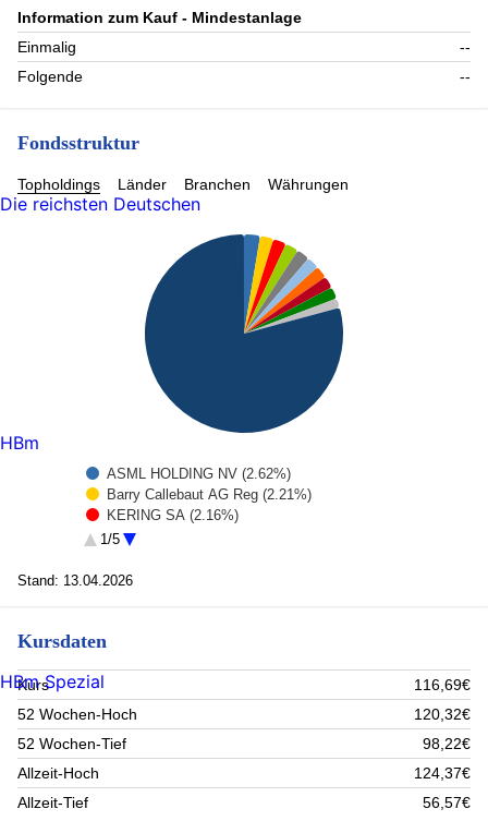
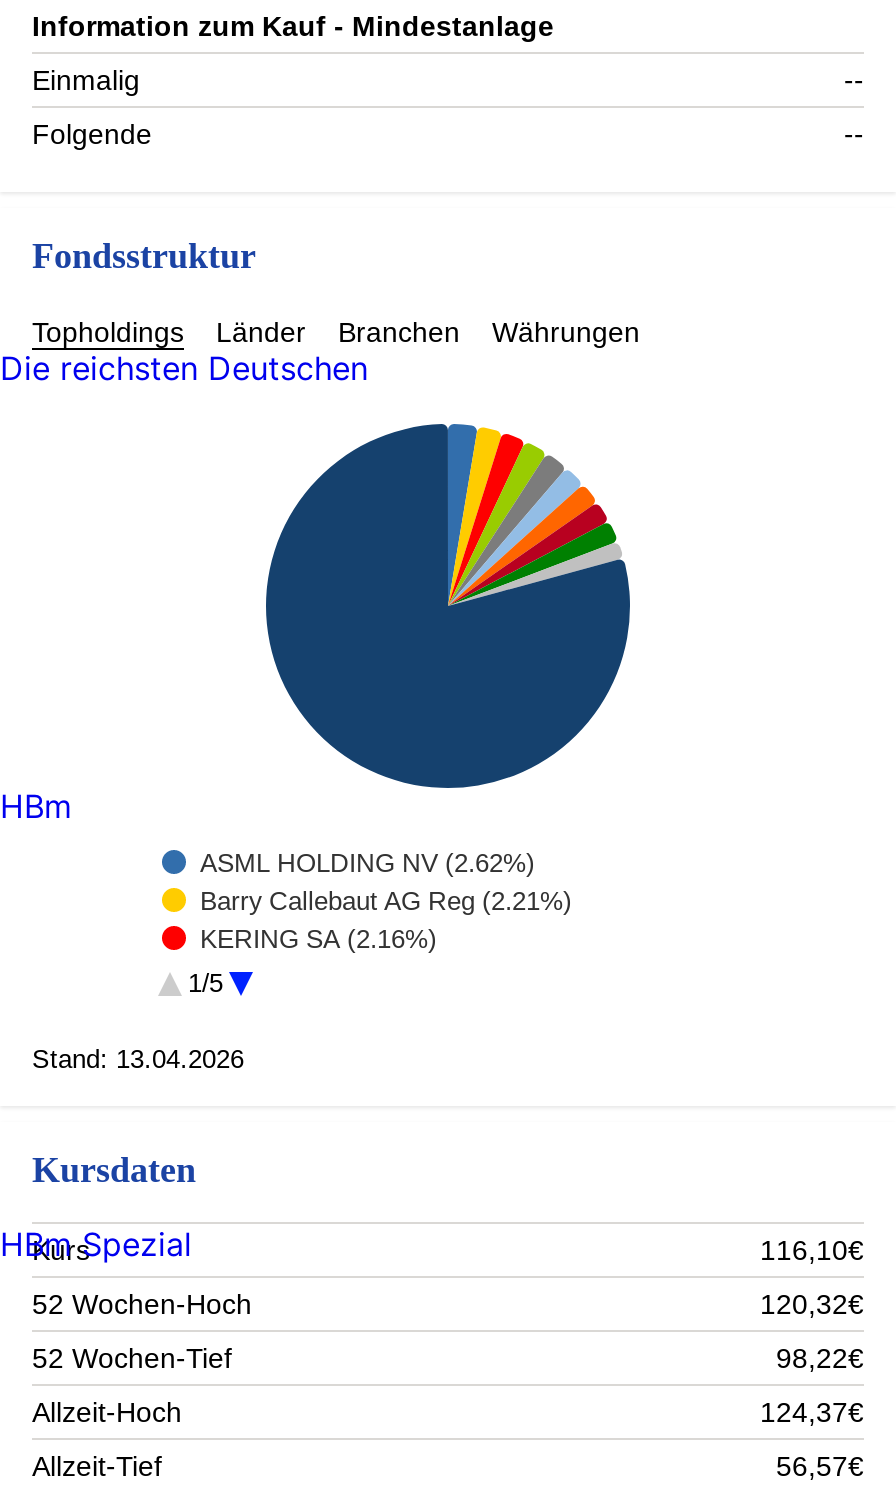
- 116,69€
+ 116,10€
